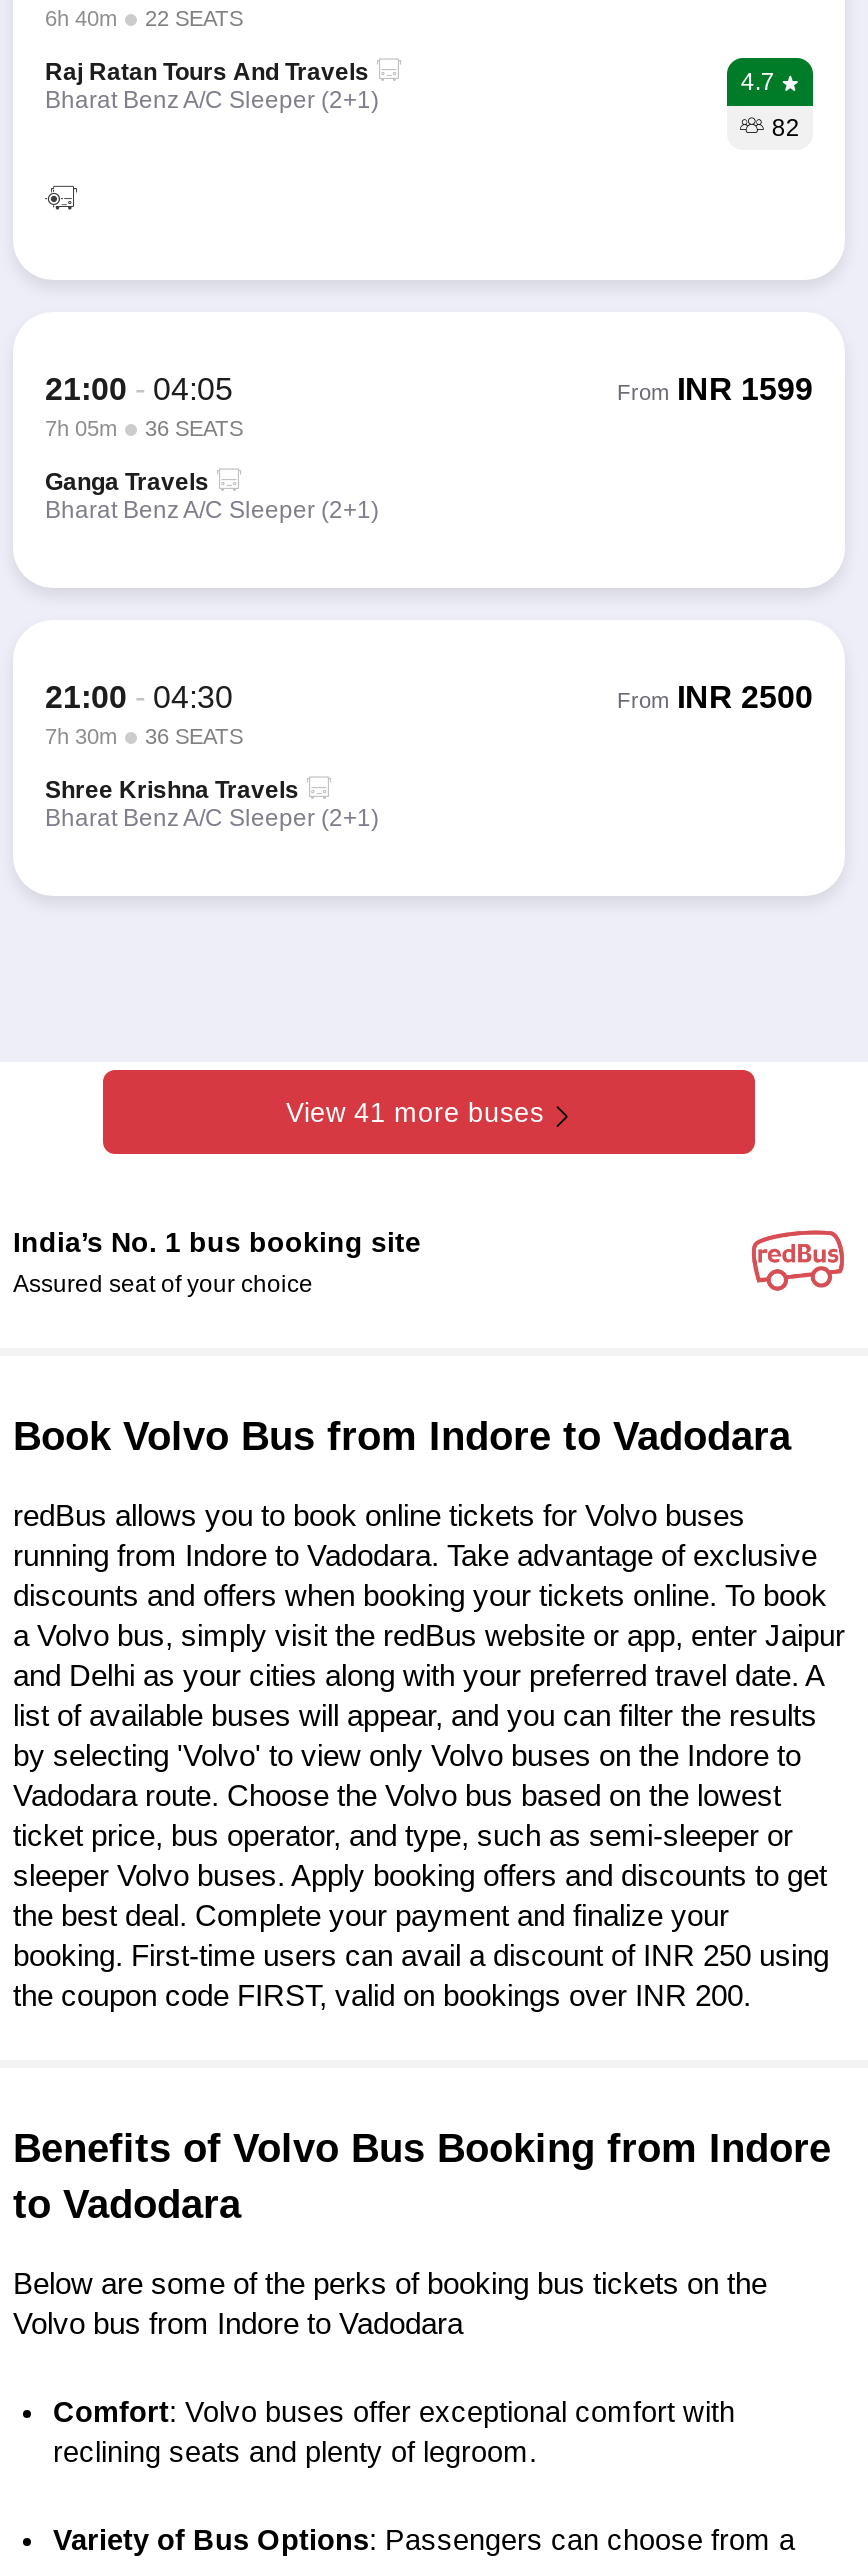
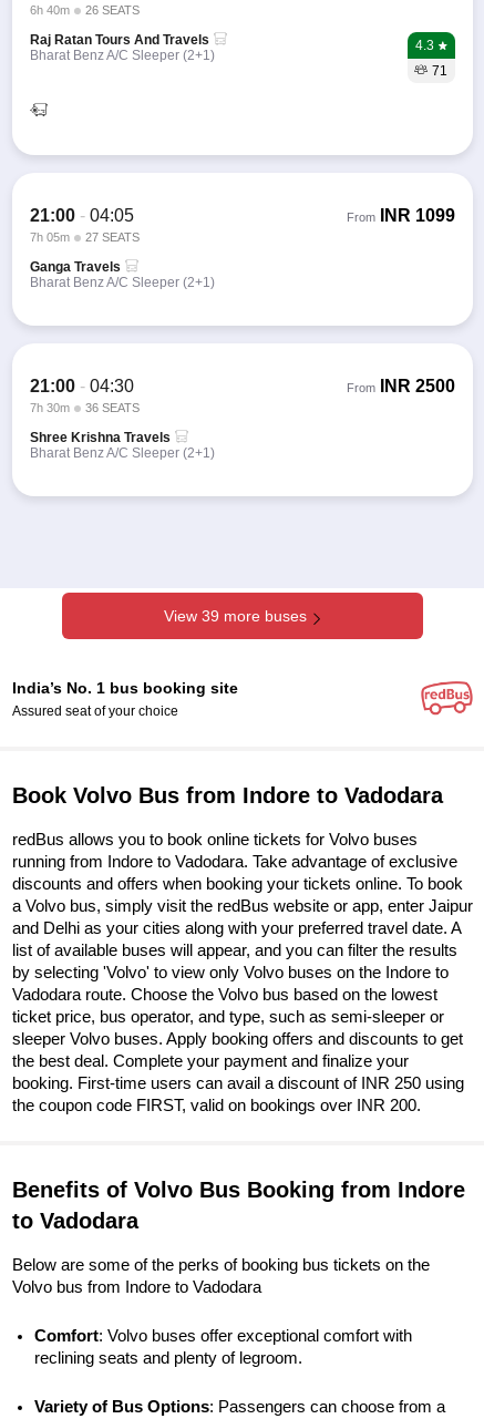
- 6h 40m 22 SEATS
+ 6h 40m 26 SEATS

- 4.7
+ 4.3

- 82
+ 71

- From INR 1599
+ From INR 1099

- 7h 05m 36 SEATS
+ 7h 05m 27 SEATS

- View 41 more buses
+ View 39 more buses
